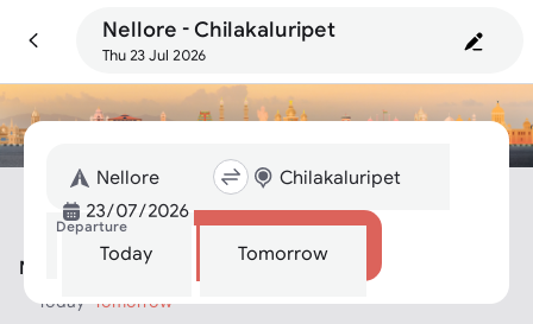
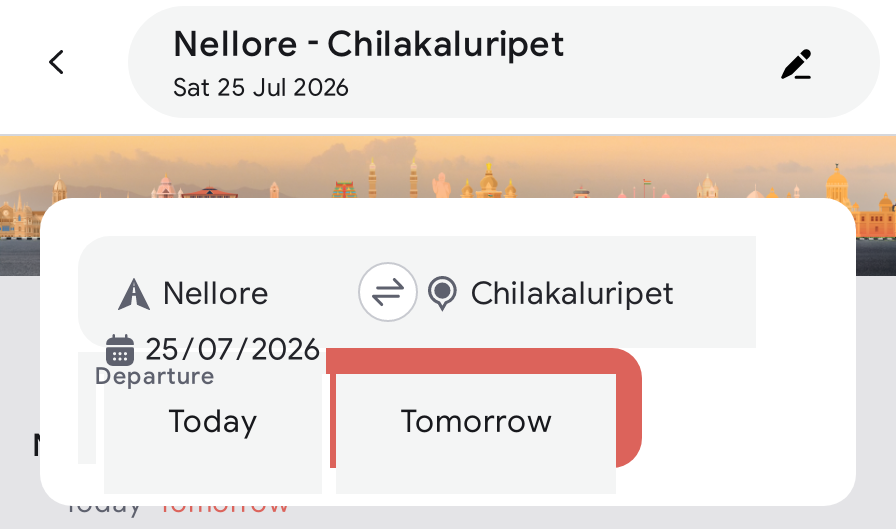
- Thu 23 Jul 2026
+ Sat 25 Jul 2026
